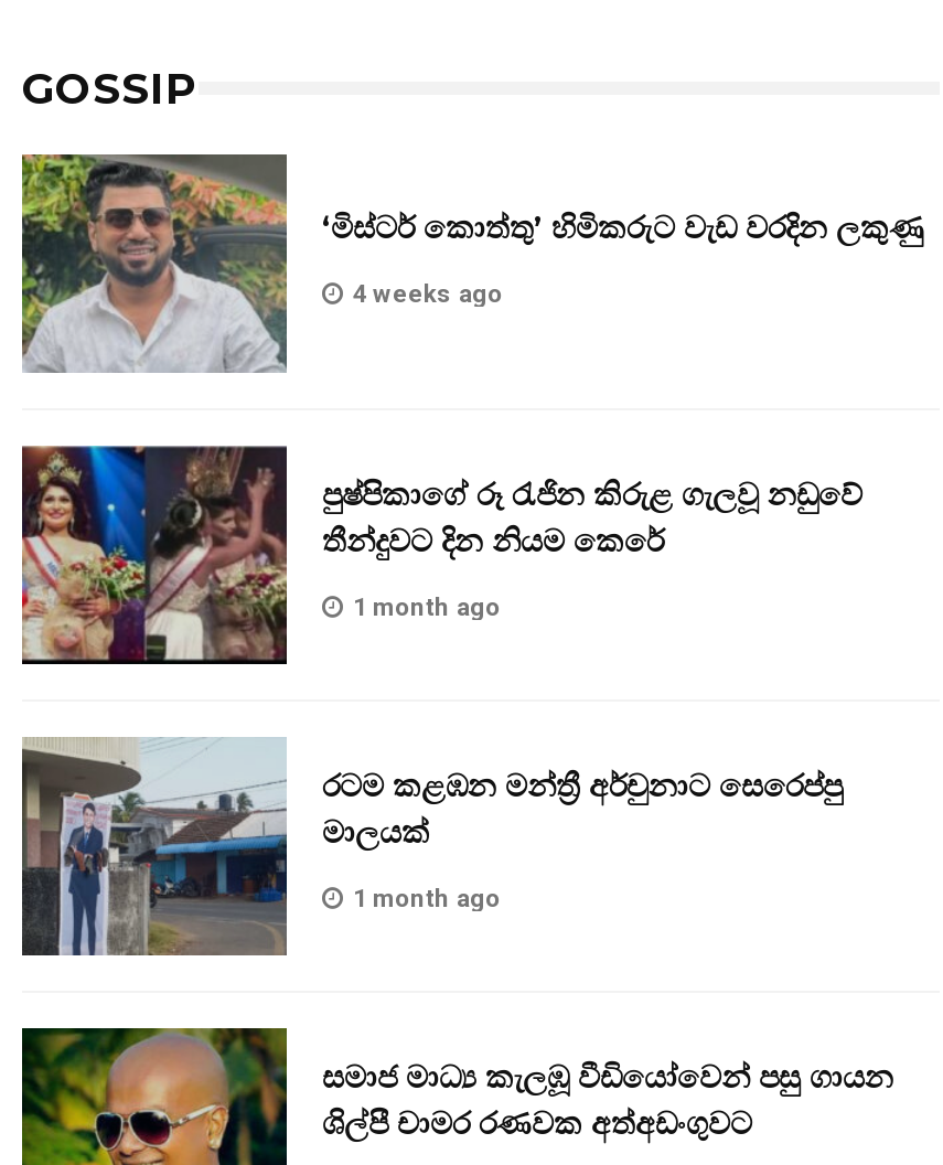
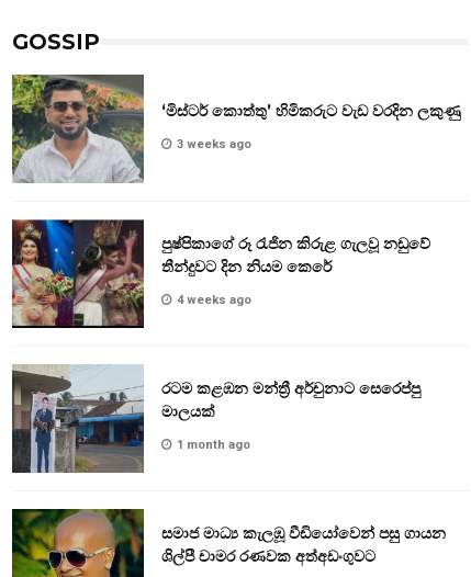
- 4 weeks ago
+ 3 weeks ago

- 1 month ago
+ 4 weeks ago
